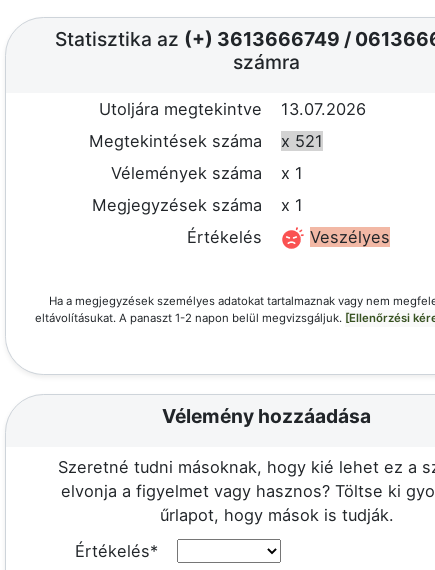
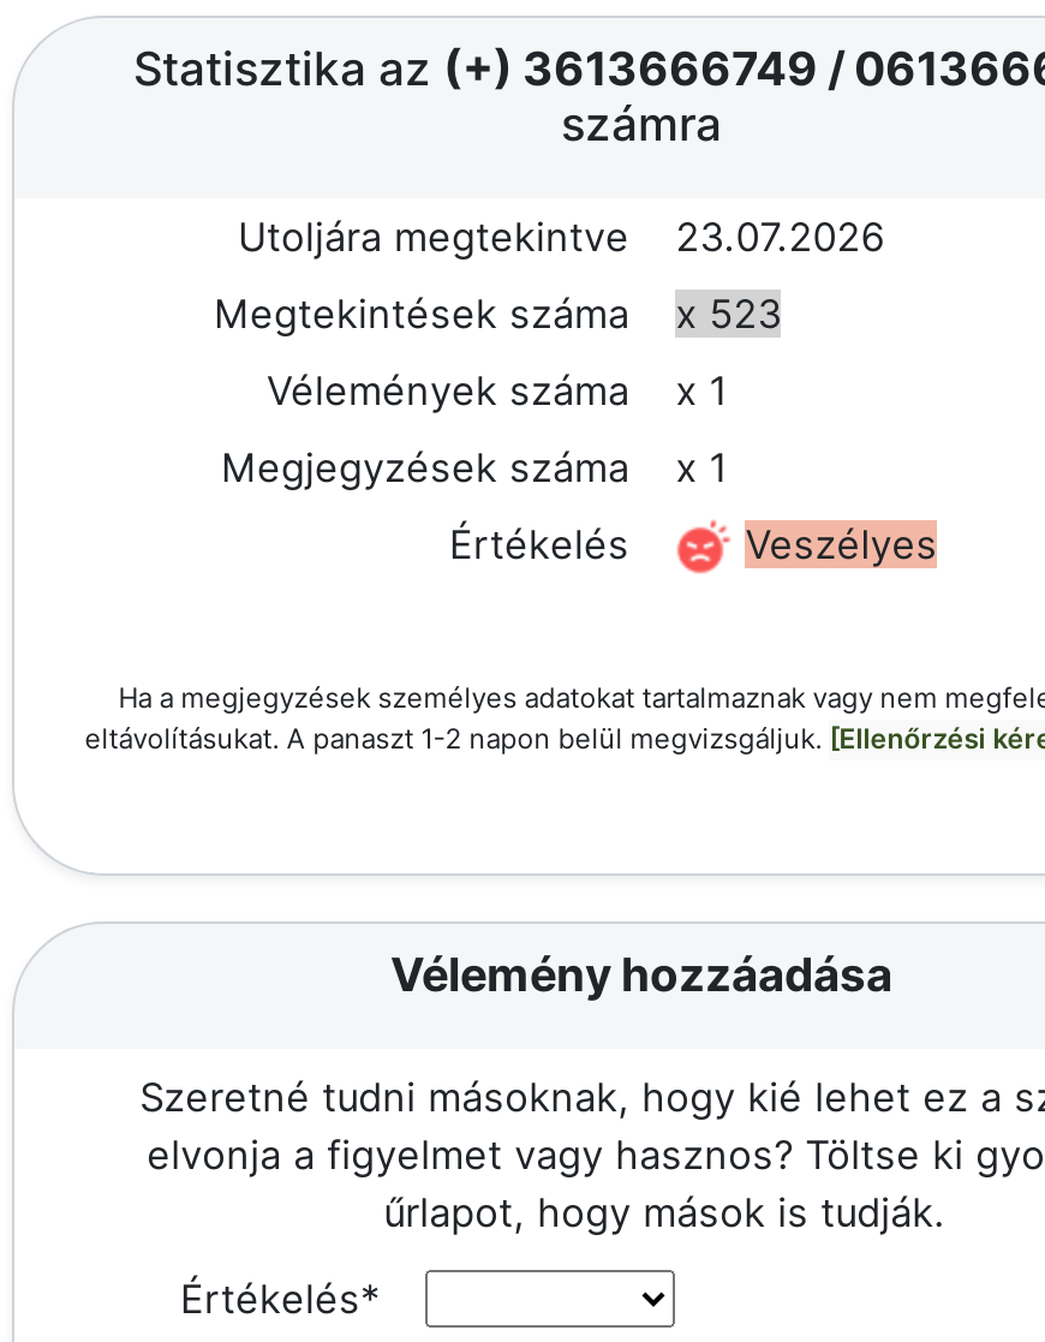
- Utoljára megtekintve 13.07.2026
+ Utoljára megtekintve 23.07.2026

- Megtekintések száma x 521
+ Megtekintések száma x 523
